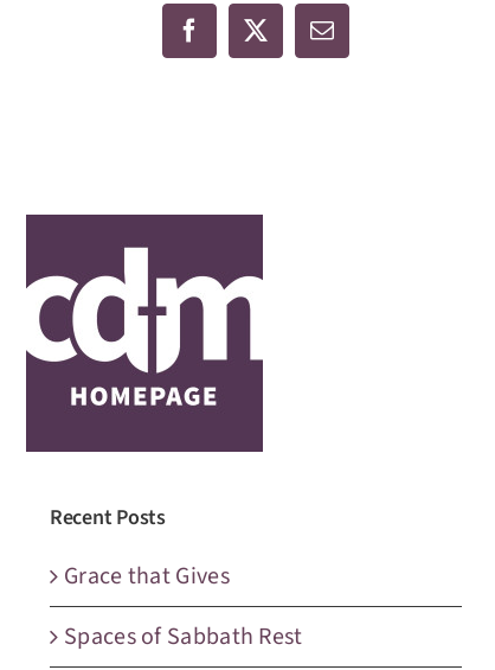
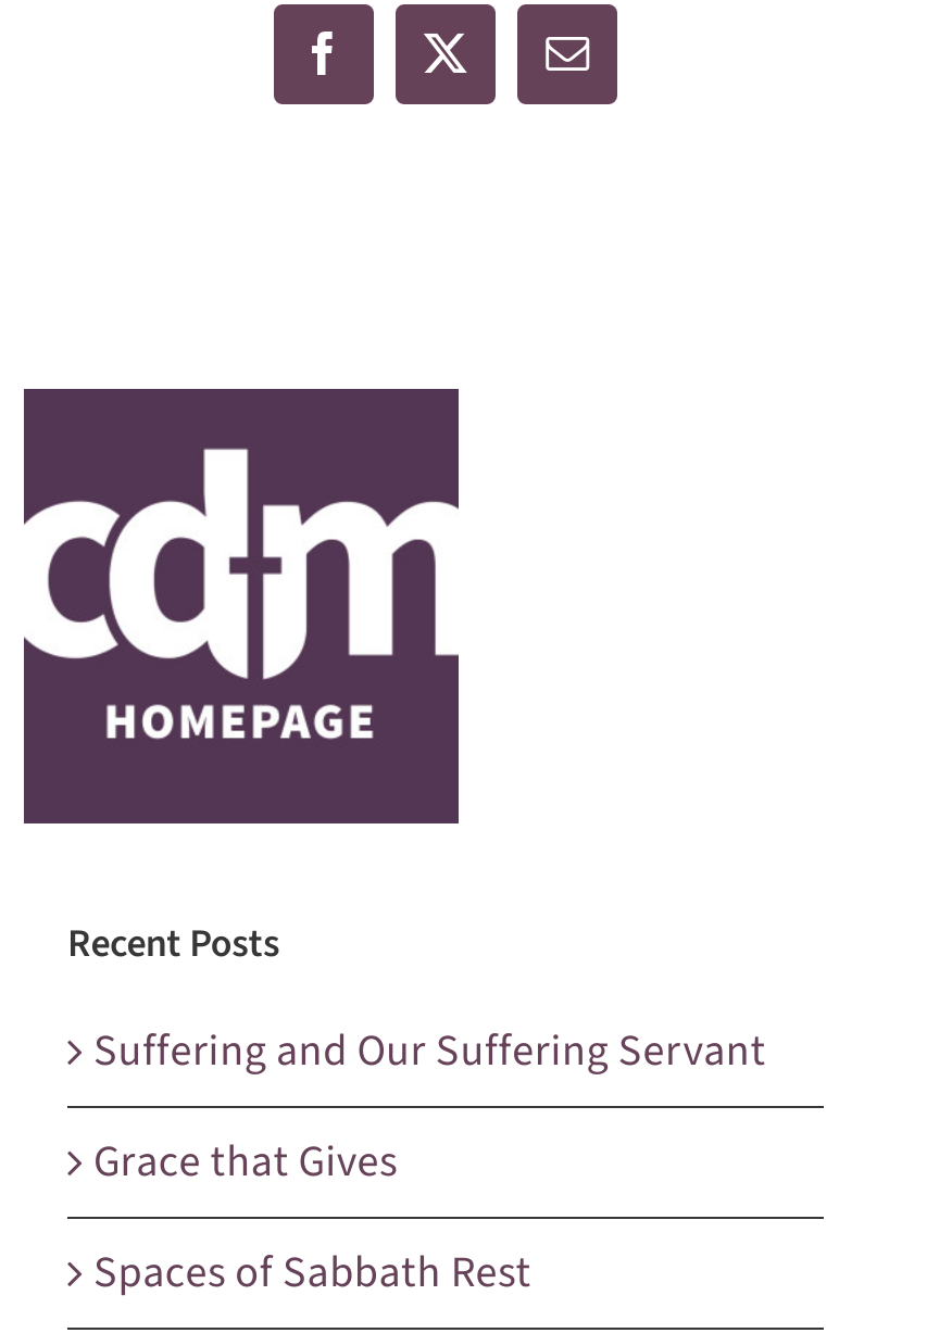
+ Suffering and Our Suffering Servant
